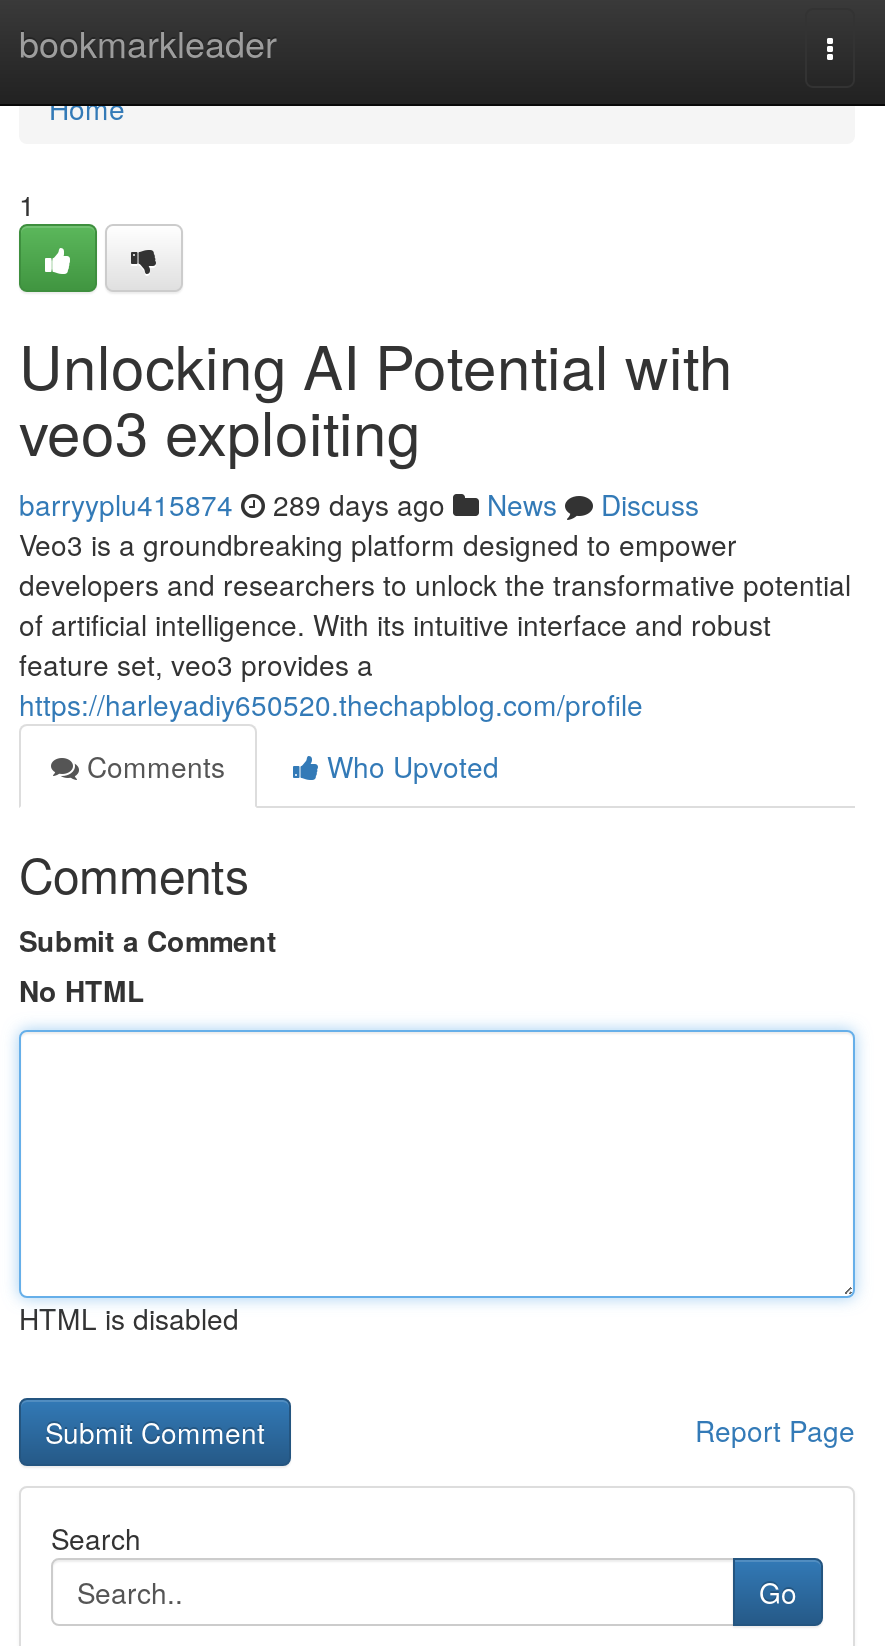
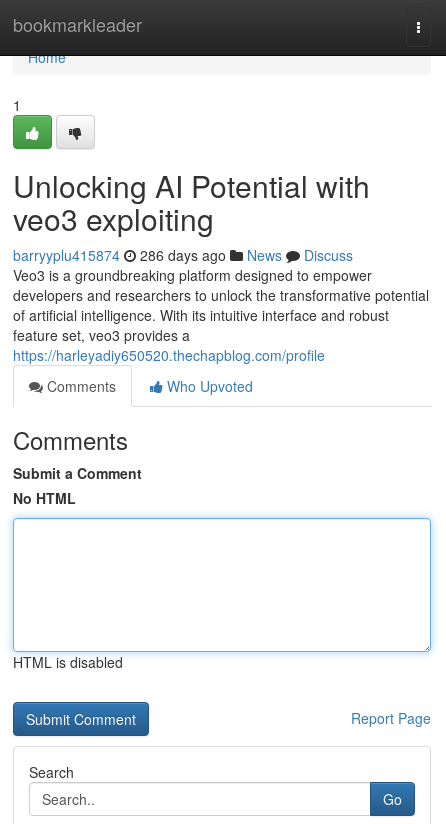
- barryyplu415874 289 days ago News Discuss
+ barryyplu415874 286 days ago News Discuss
